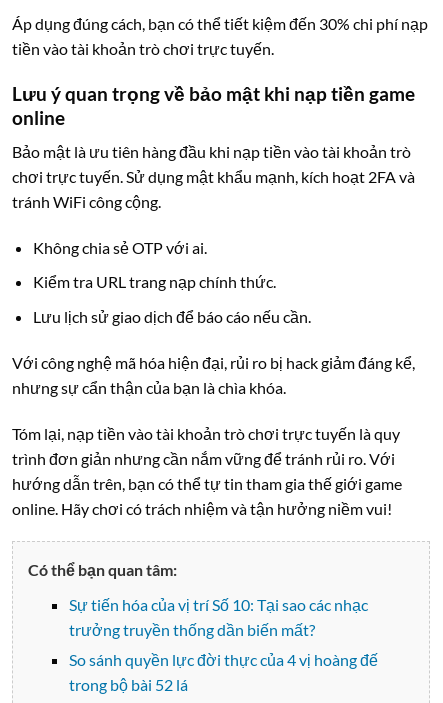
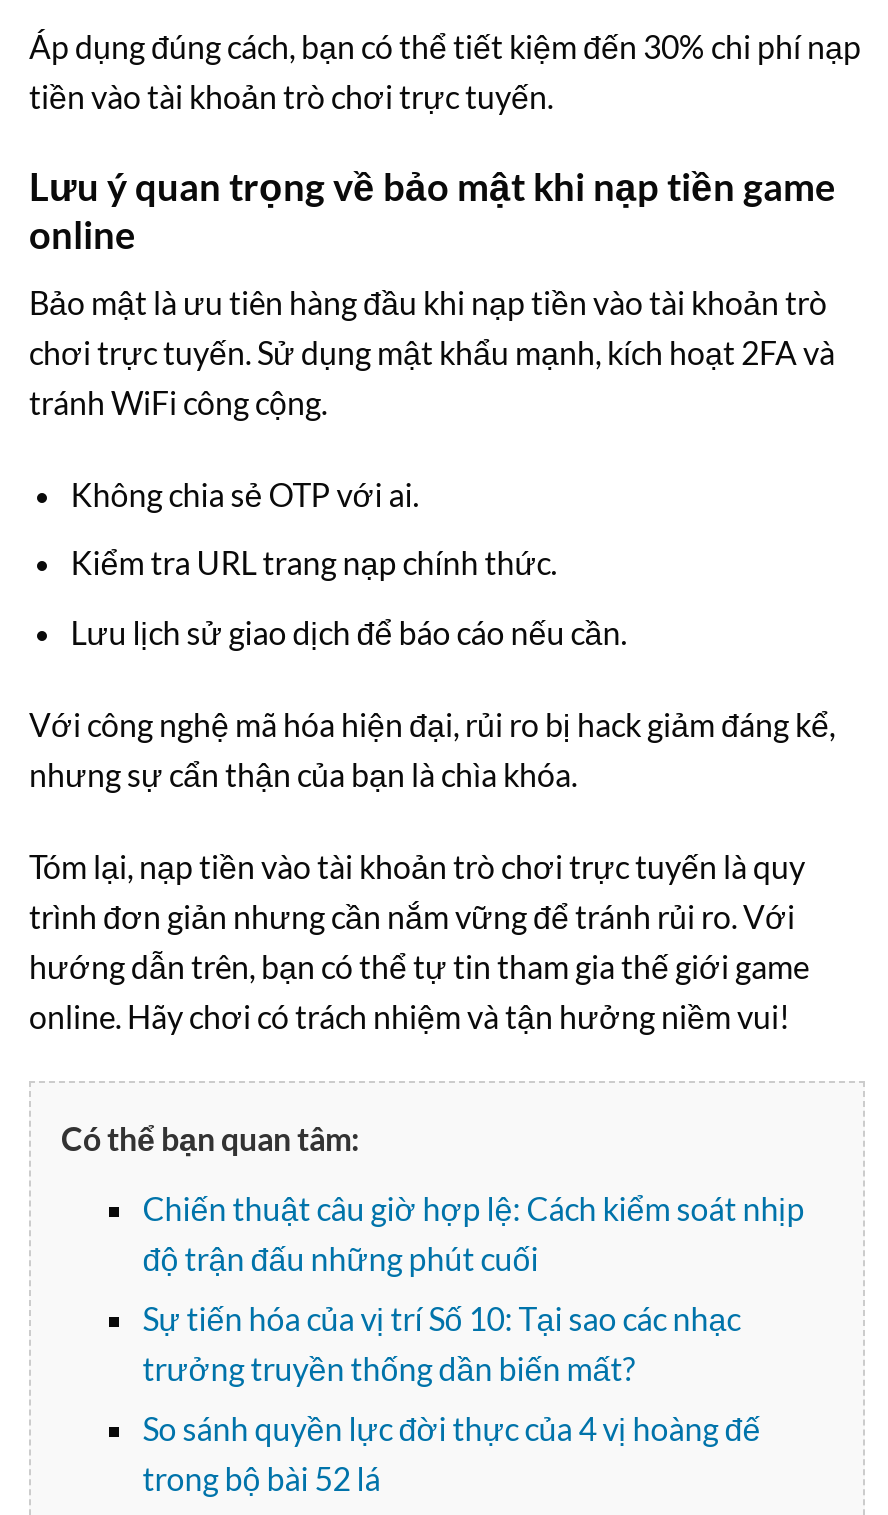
+ Chiến thuật câu giờ hợp lệ: Cách kiểm soát nhịp
+ độ trận đấu những phút cuối
